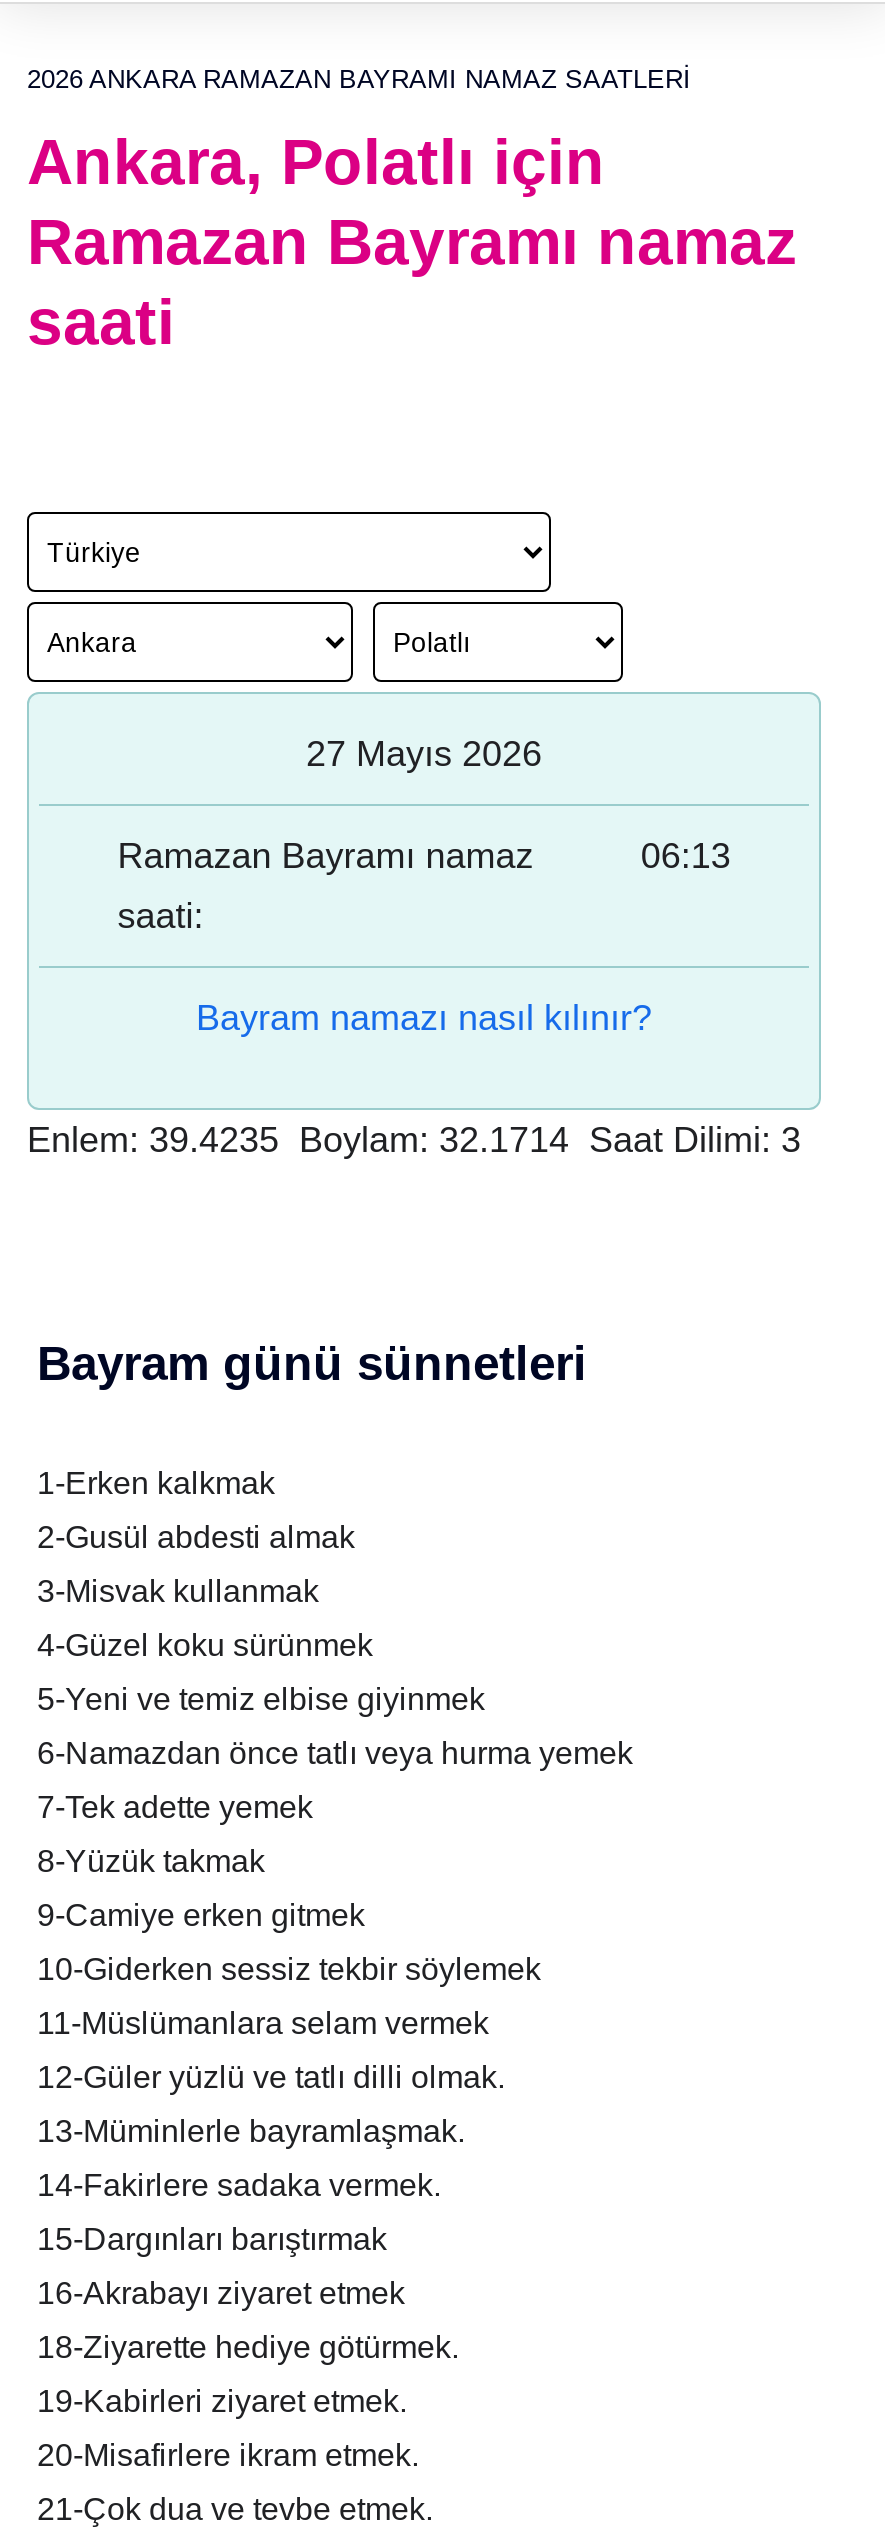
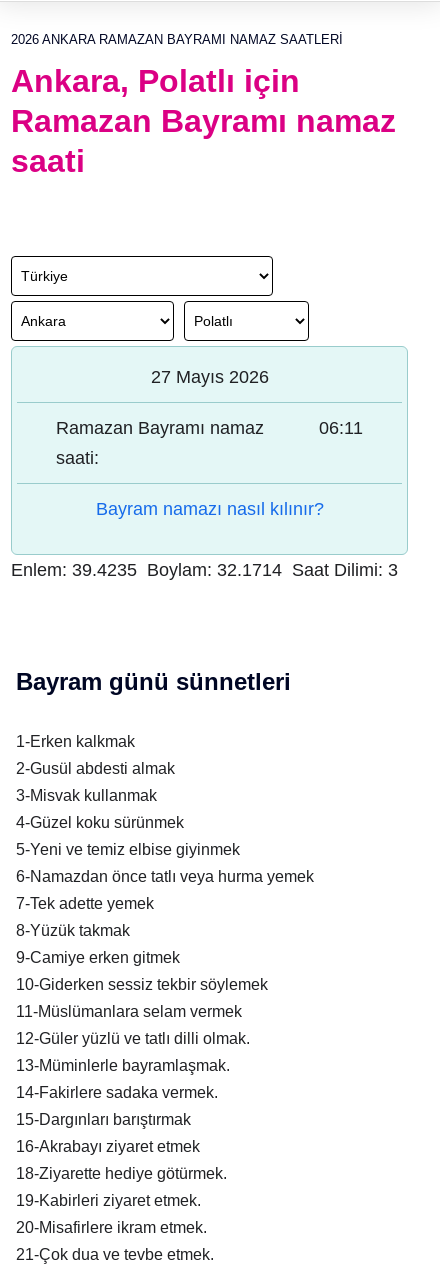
- 06:13
+ 06:11
